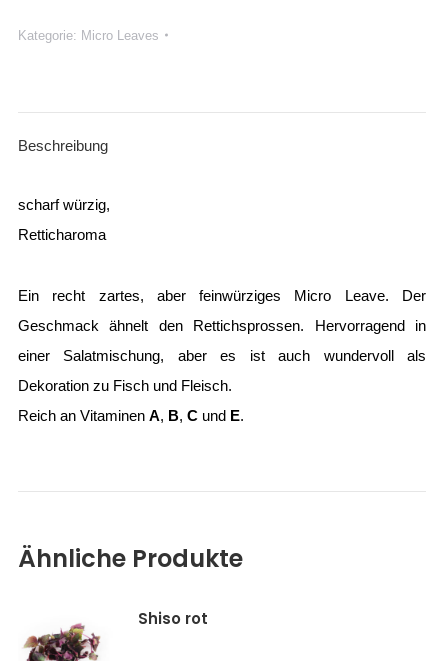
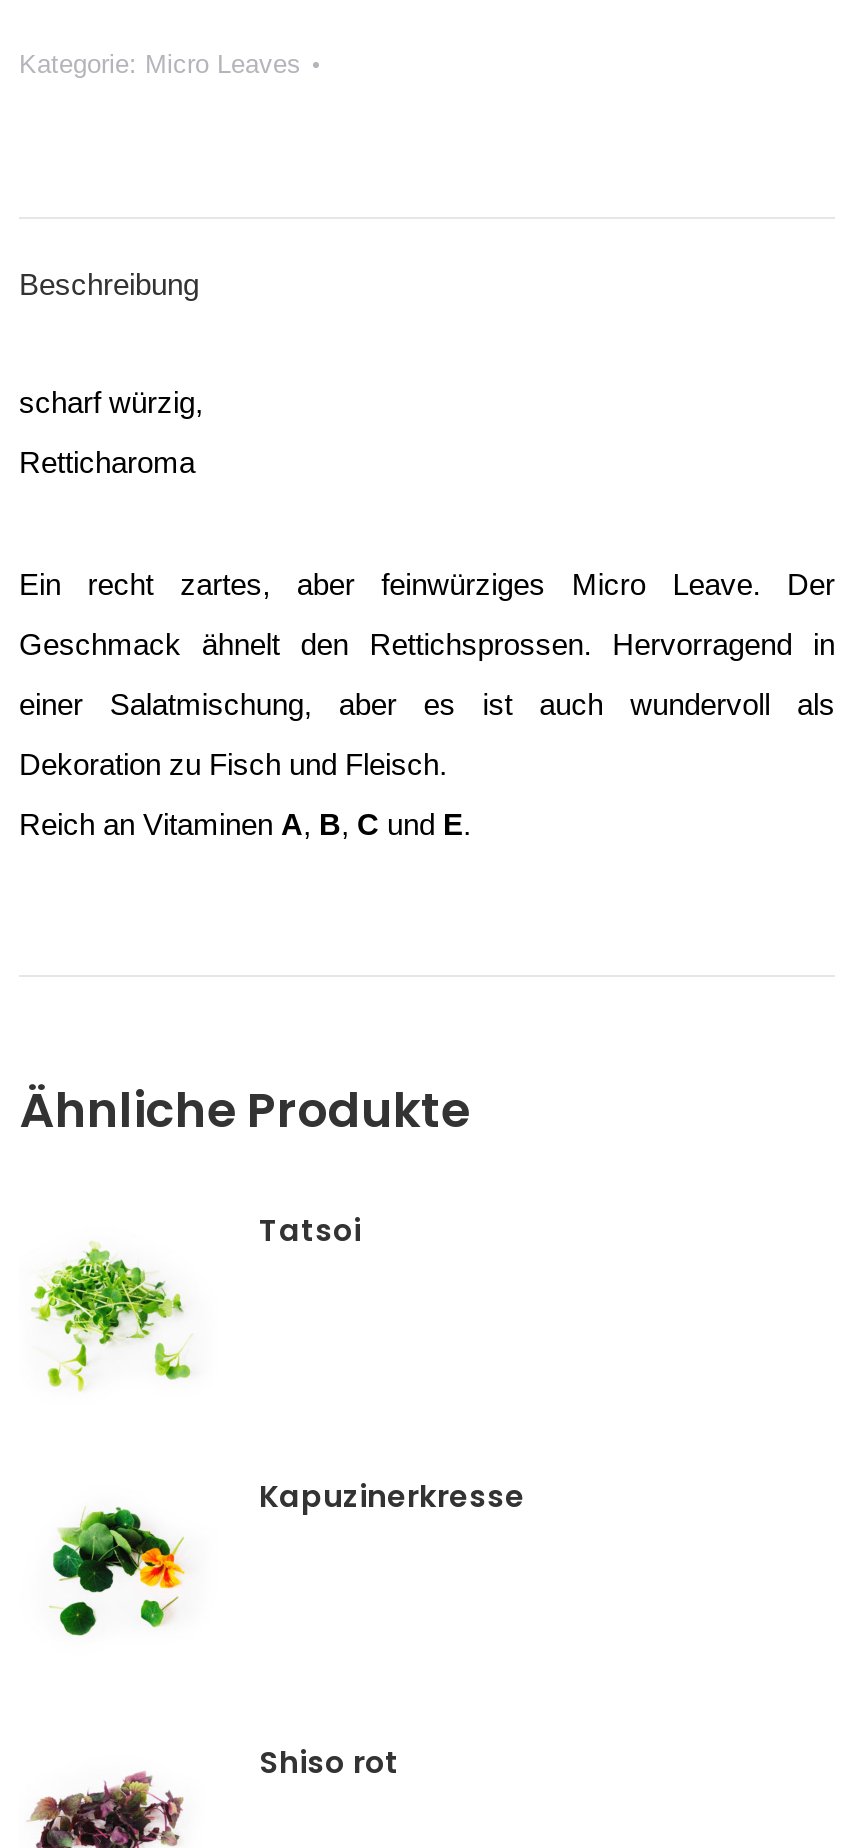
+ [image]
+ Tatsoi

+ [image]
+ Kapuzinerkresse
